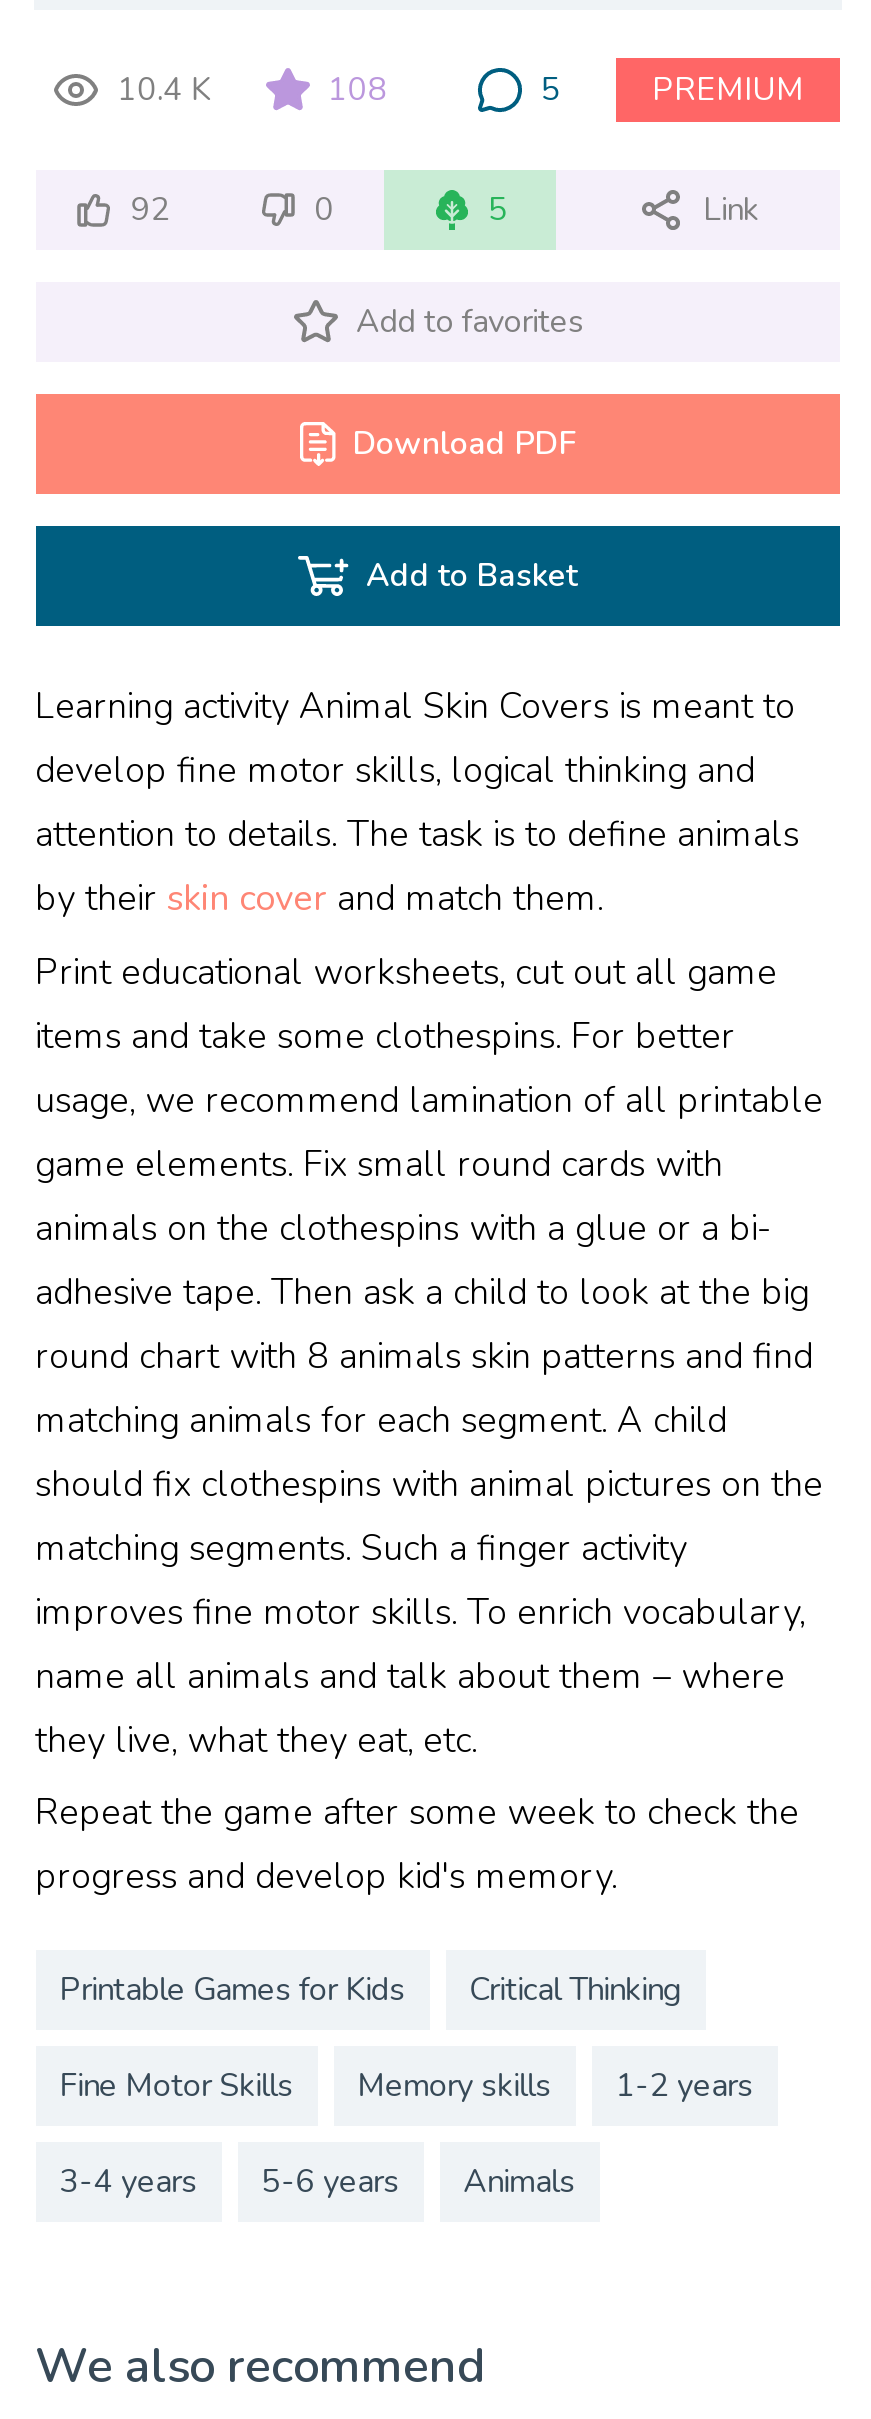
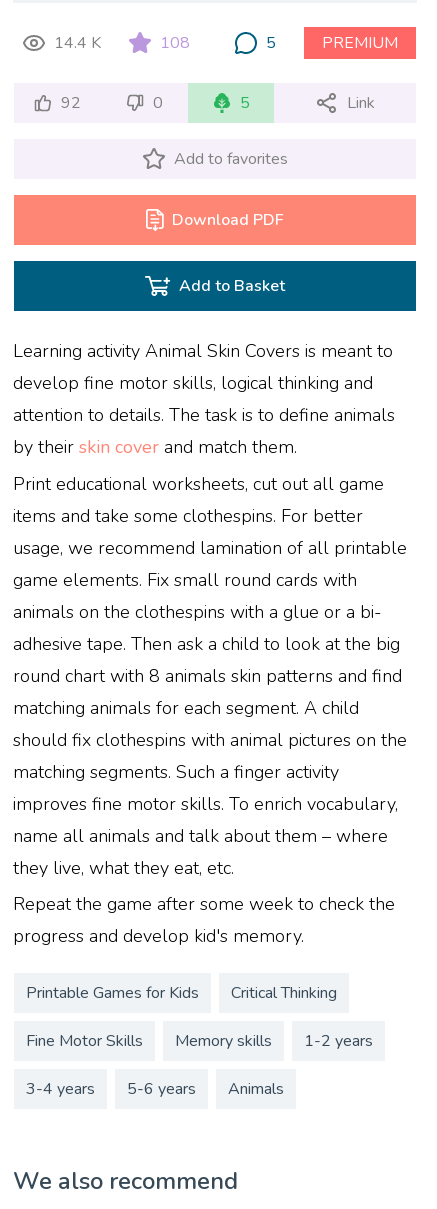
- 10.4 K
+ 14.4 K
